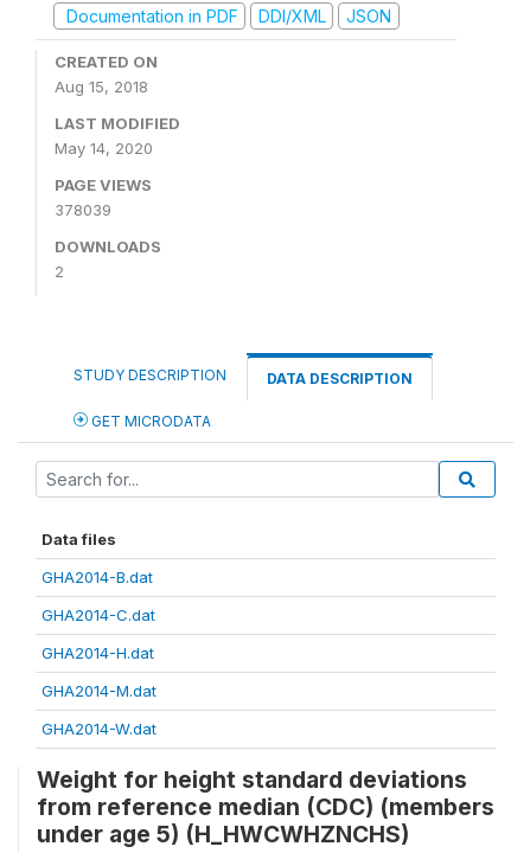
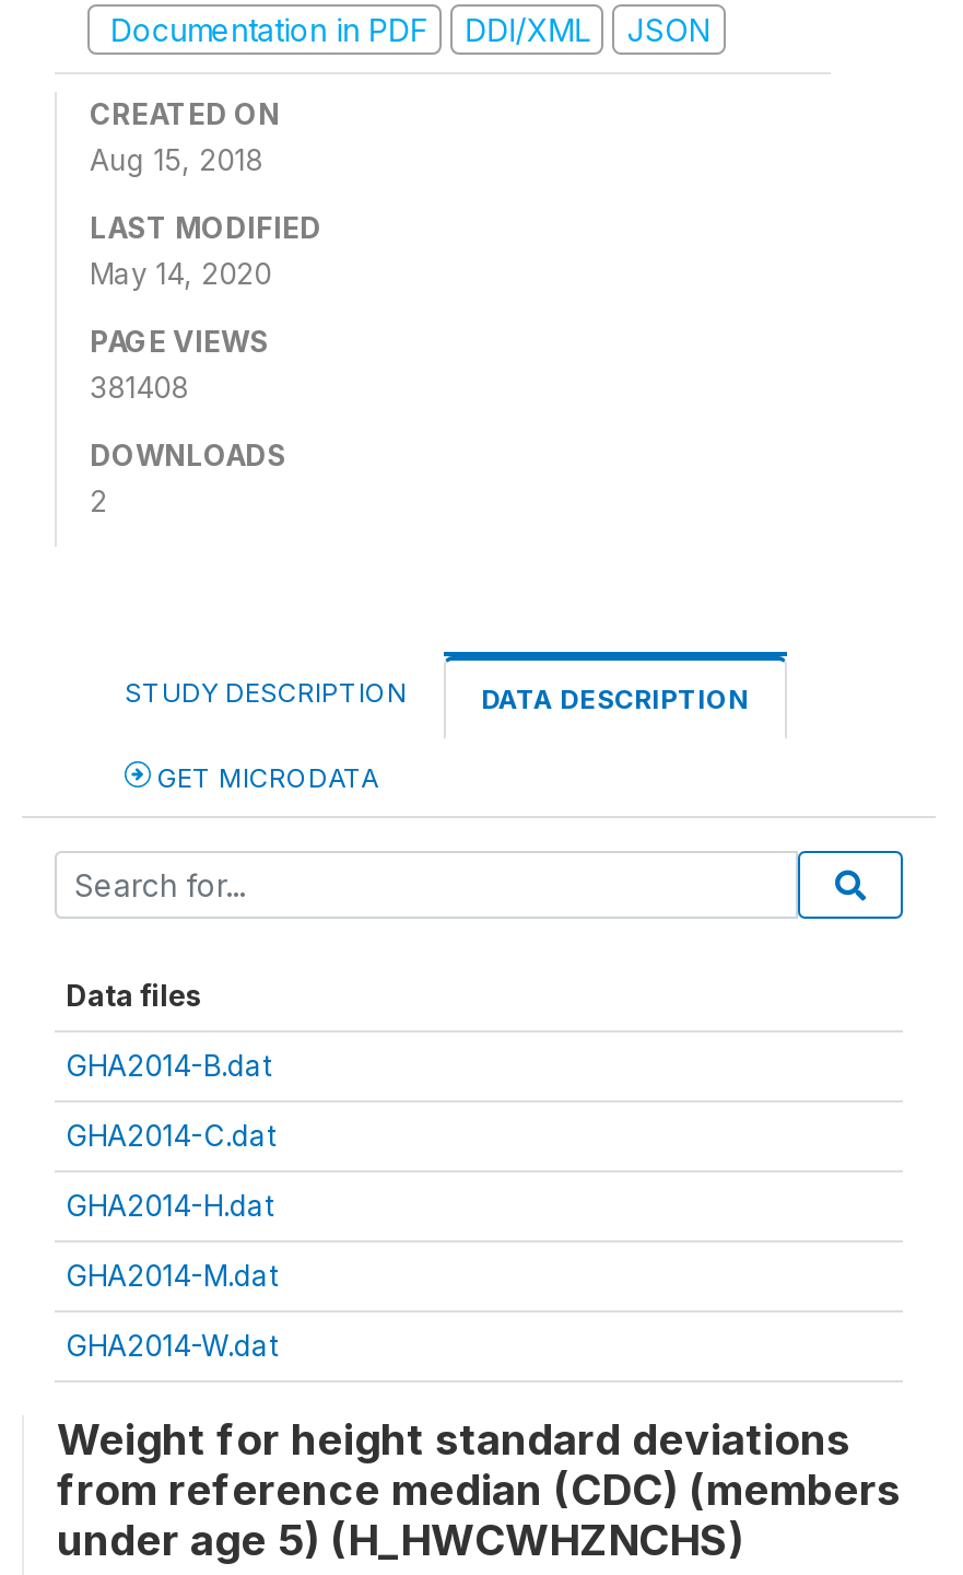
- 378039
+ 381408
